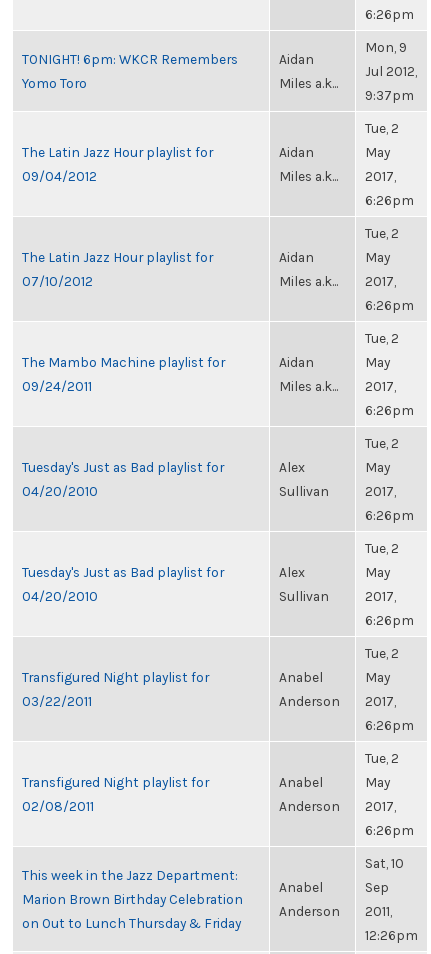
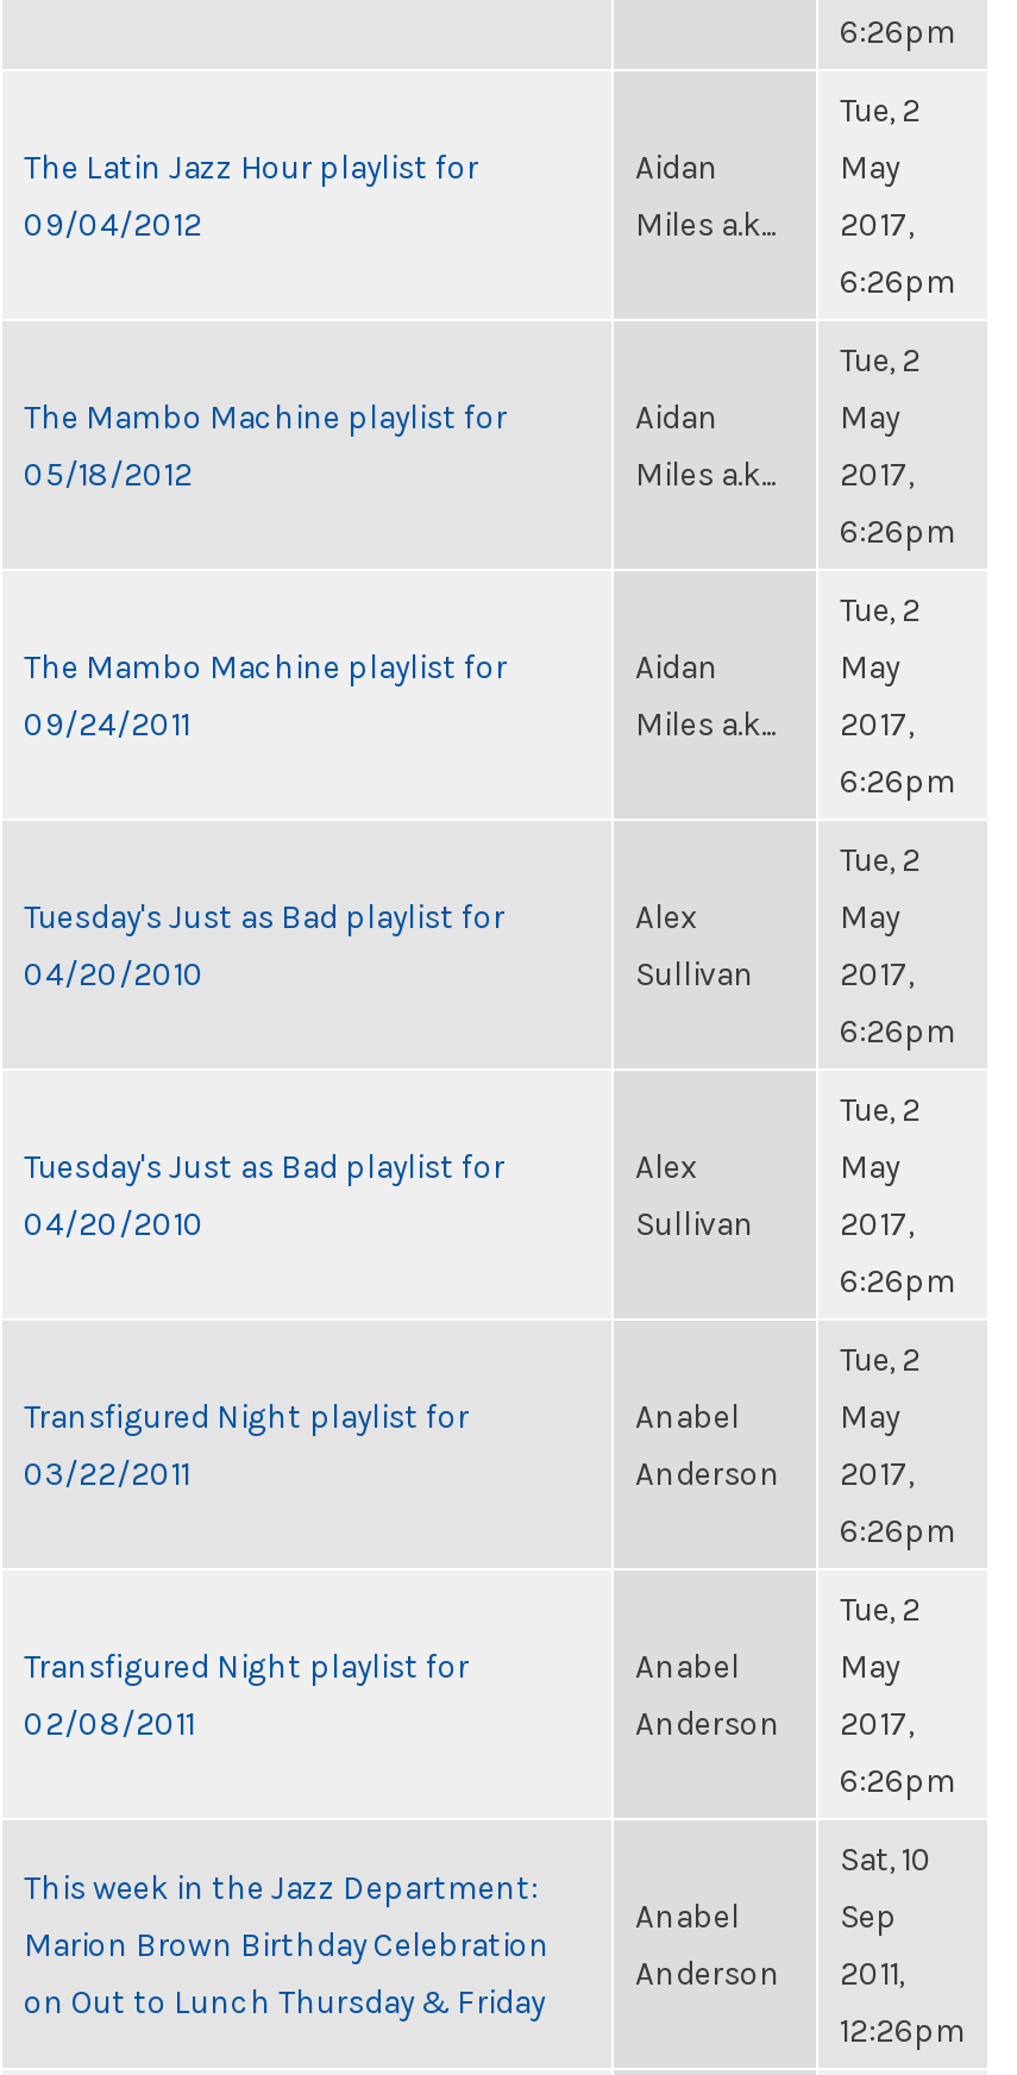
- Mon, 9
- Jul 2012,
- 9:37pm

- TONIGHT! 6pm: WKCR Remembers
- Yomo Toro

- Aidan
- Miles a.k...

- The Latin Jazz Hour playlist for
+ The Mambo Machine playlist for

- 07/10/2012
+ 05/18/2012
